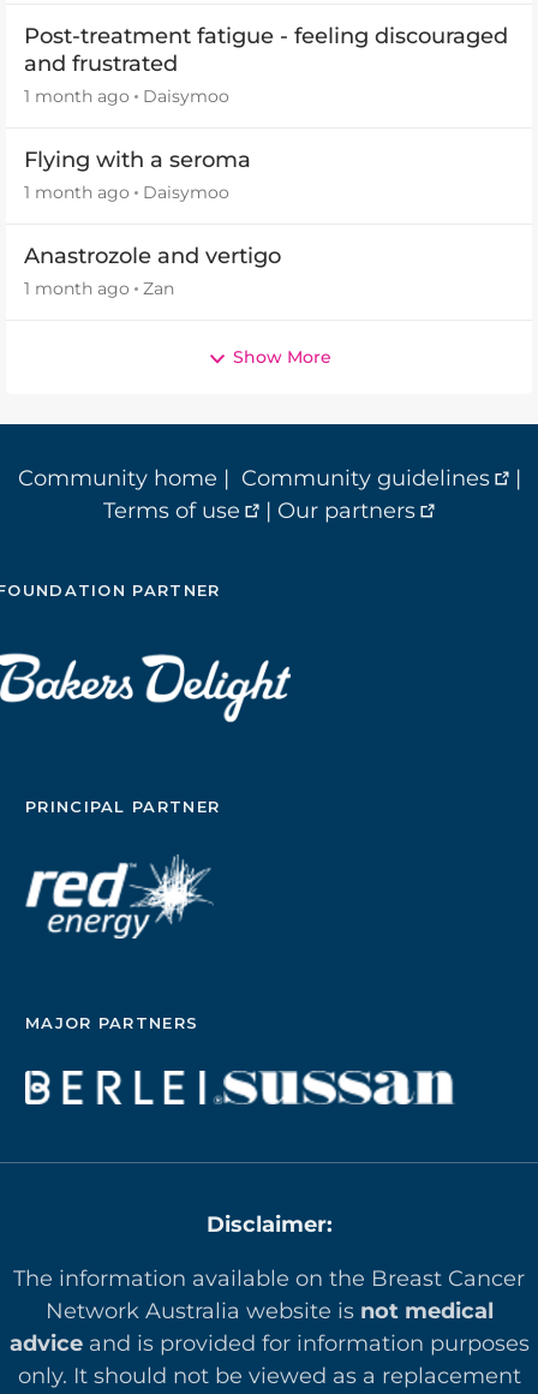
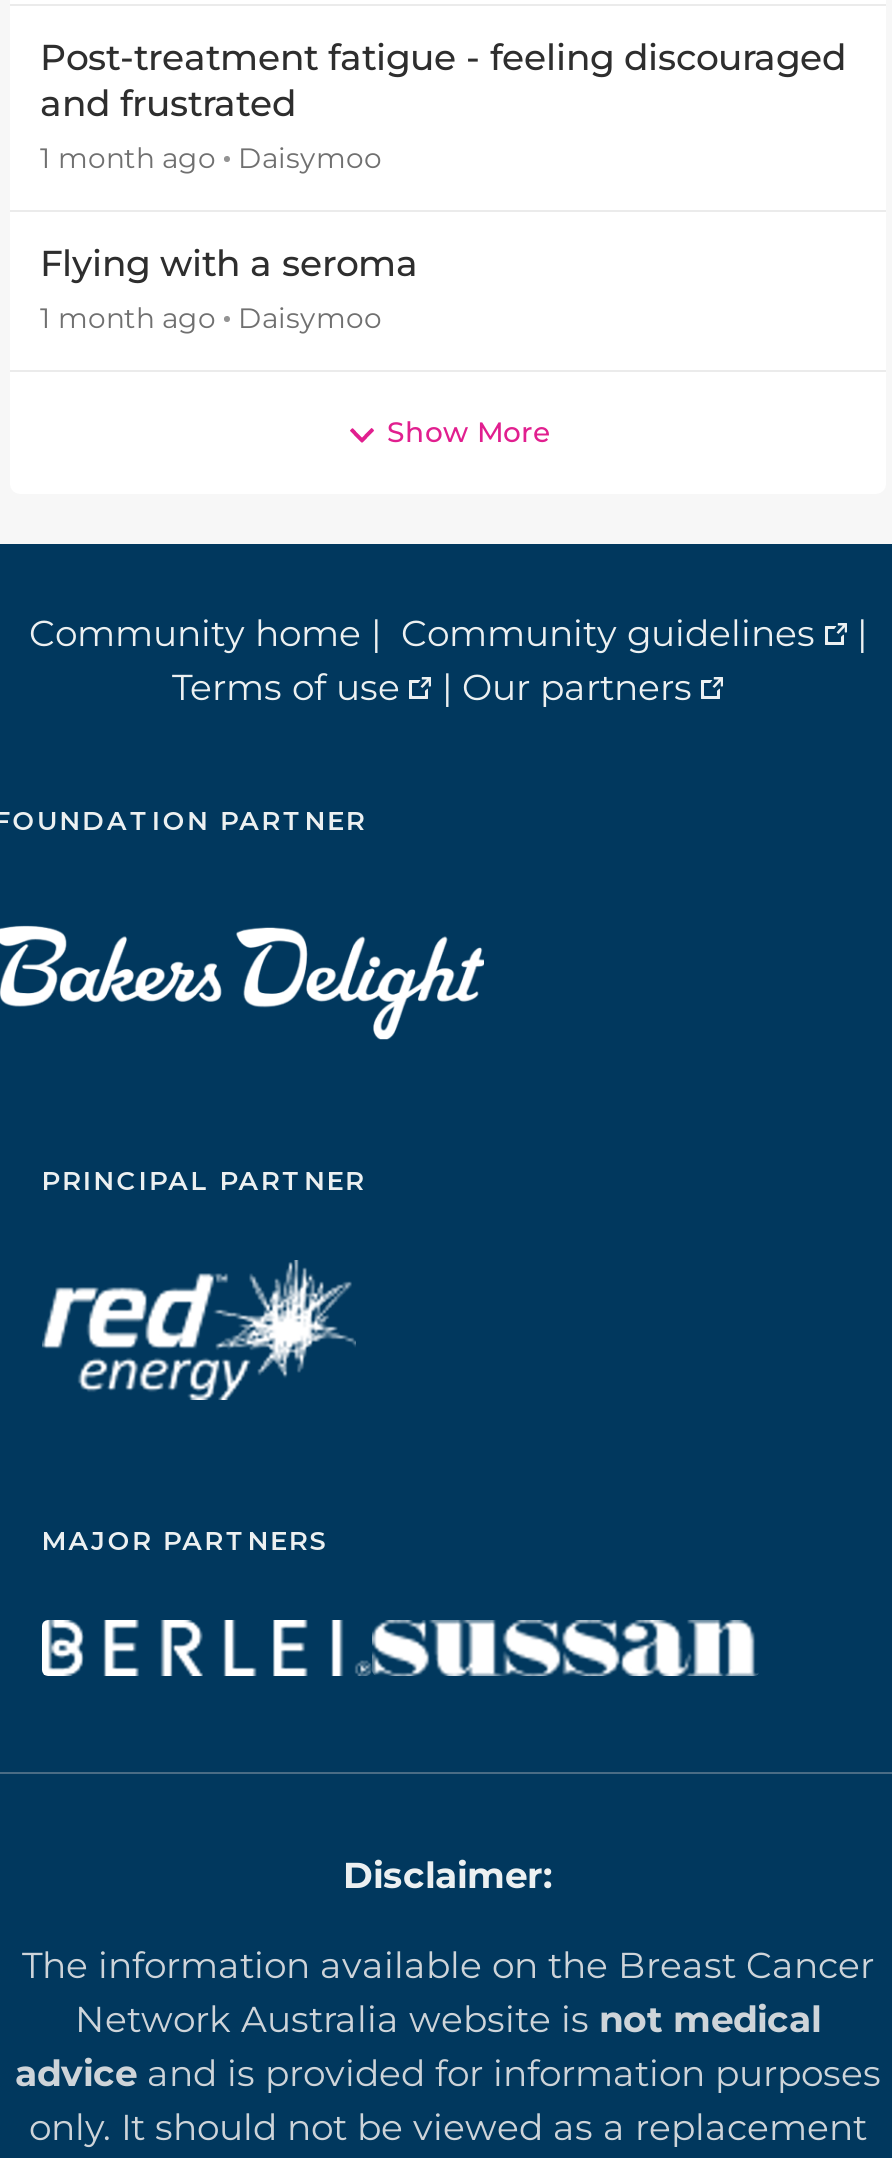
- Anastrozole and vertigo
- 1 month ago
- Zan
